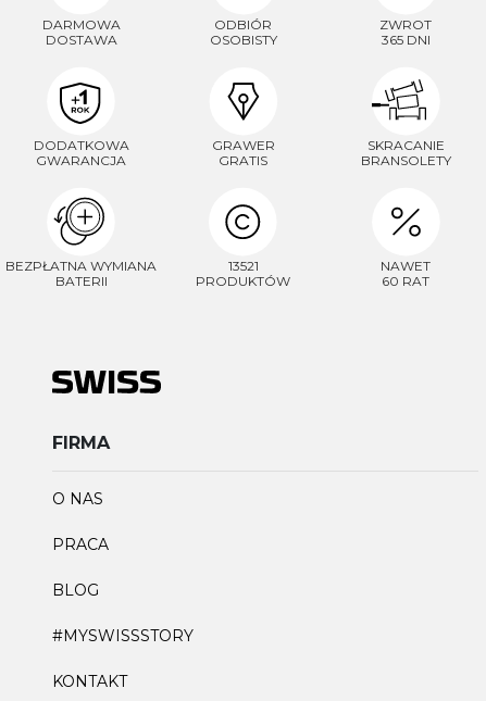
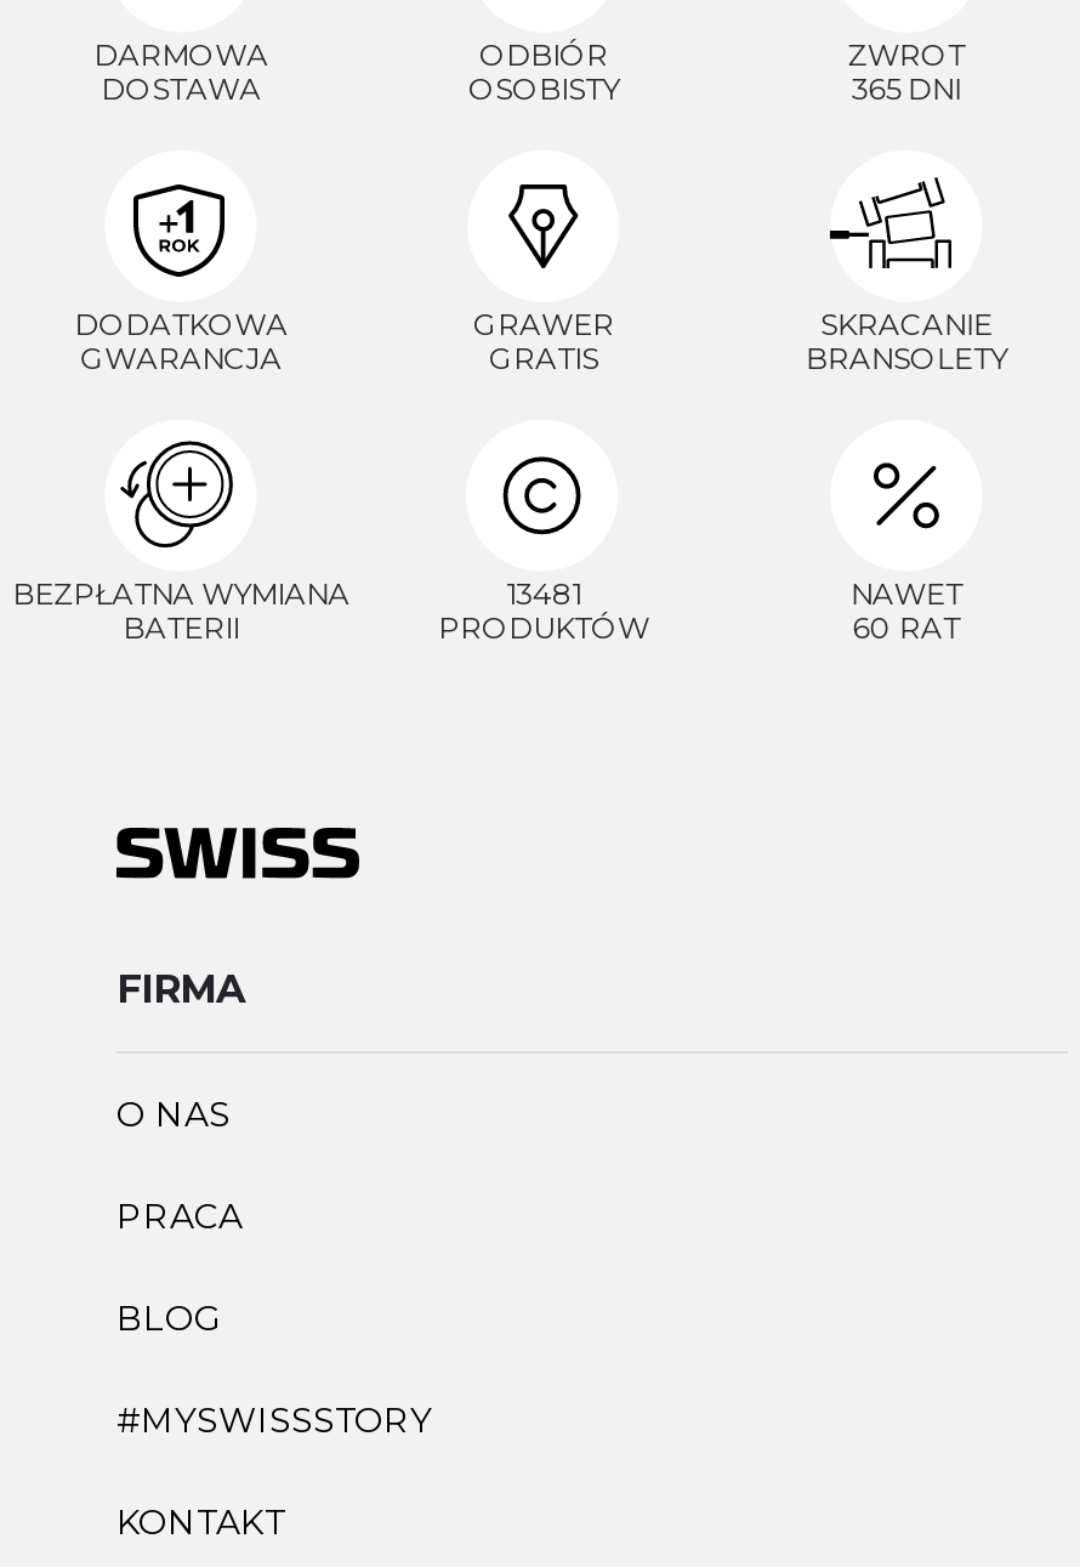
- 13521
+ 13481
